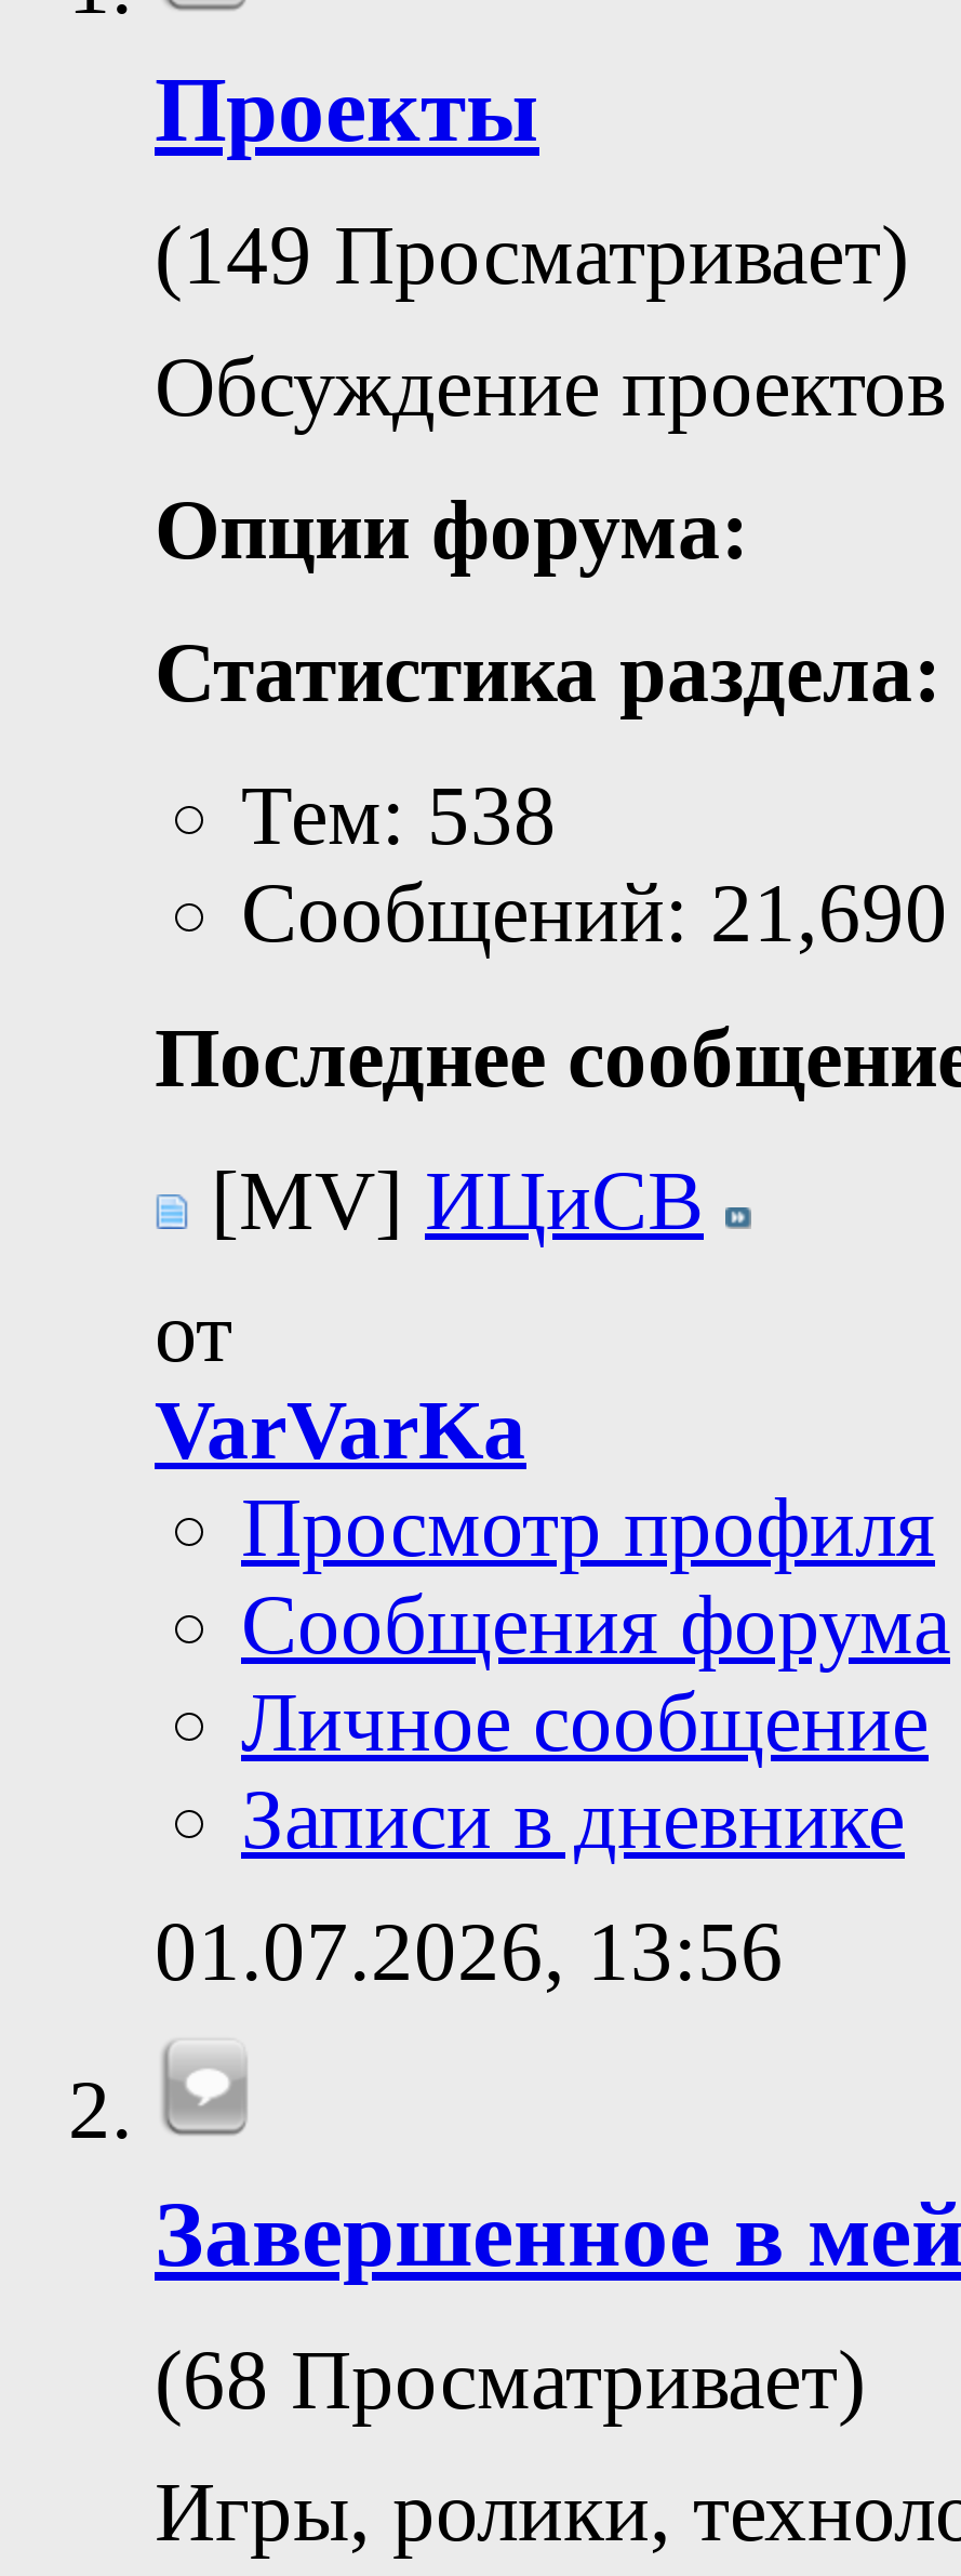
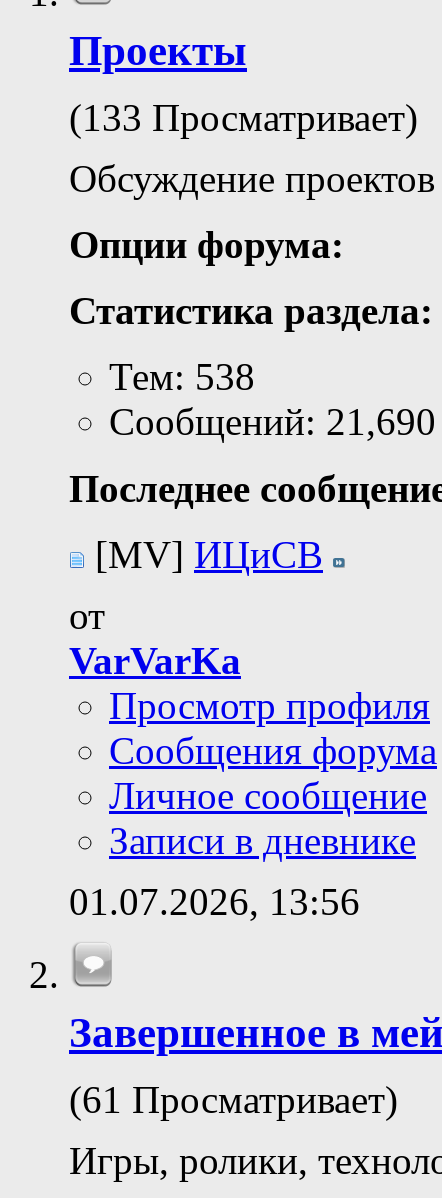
- (149 Просматривает)
+ (133 Просматривает)

- (68 Просматривает)
+ (61 Просматривает)
